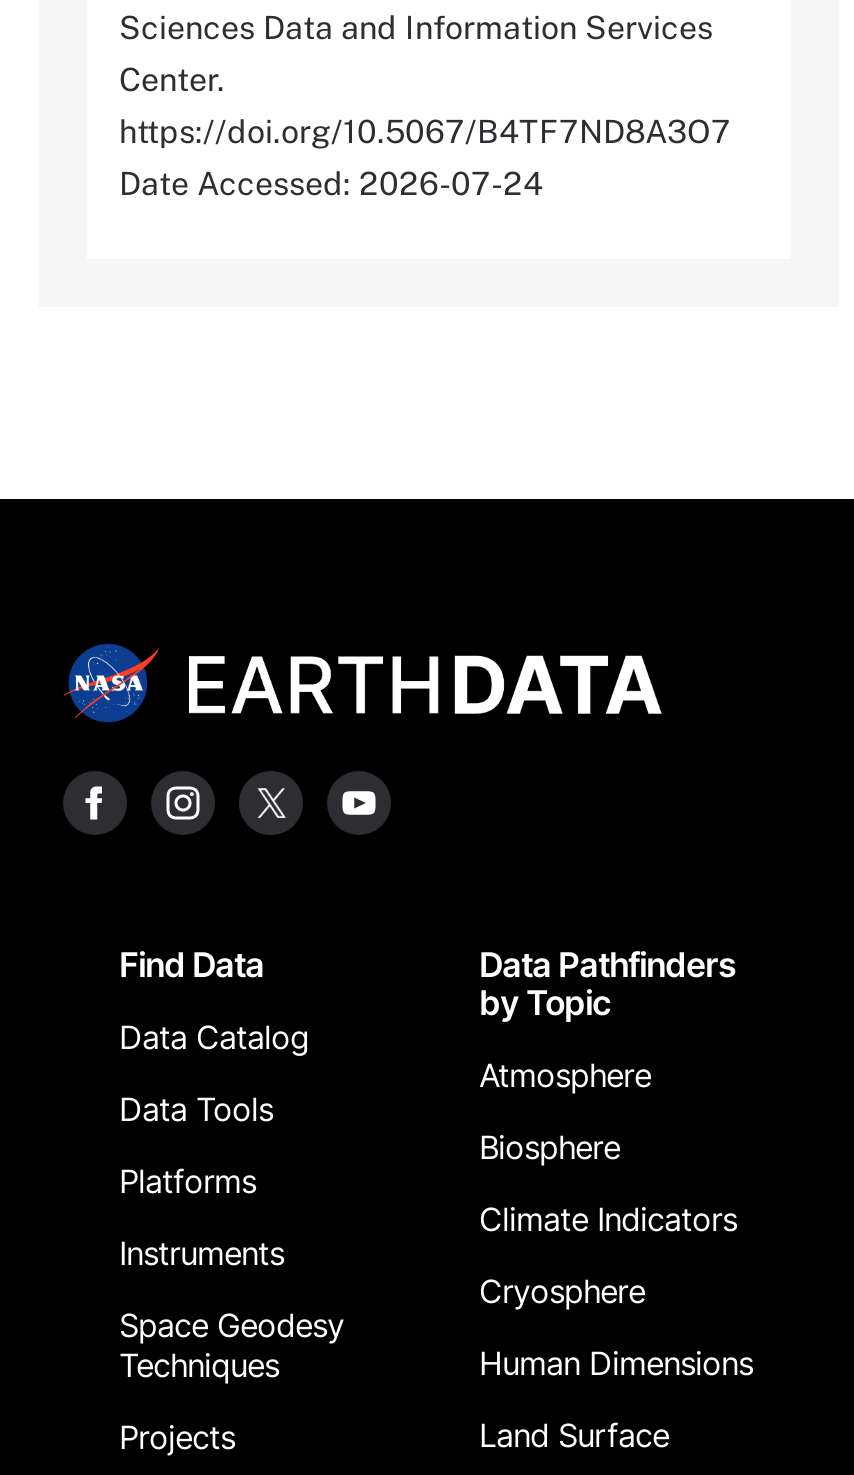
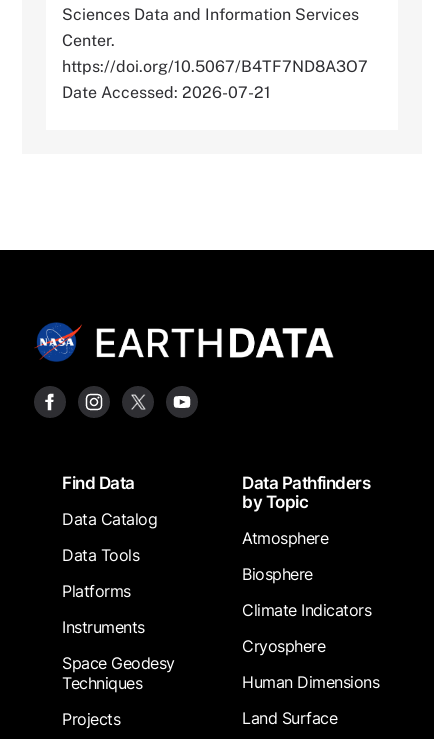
- Date Accessed: 2026-07-24
+ Date Accessed: 2026-07-21
